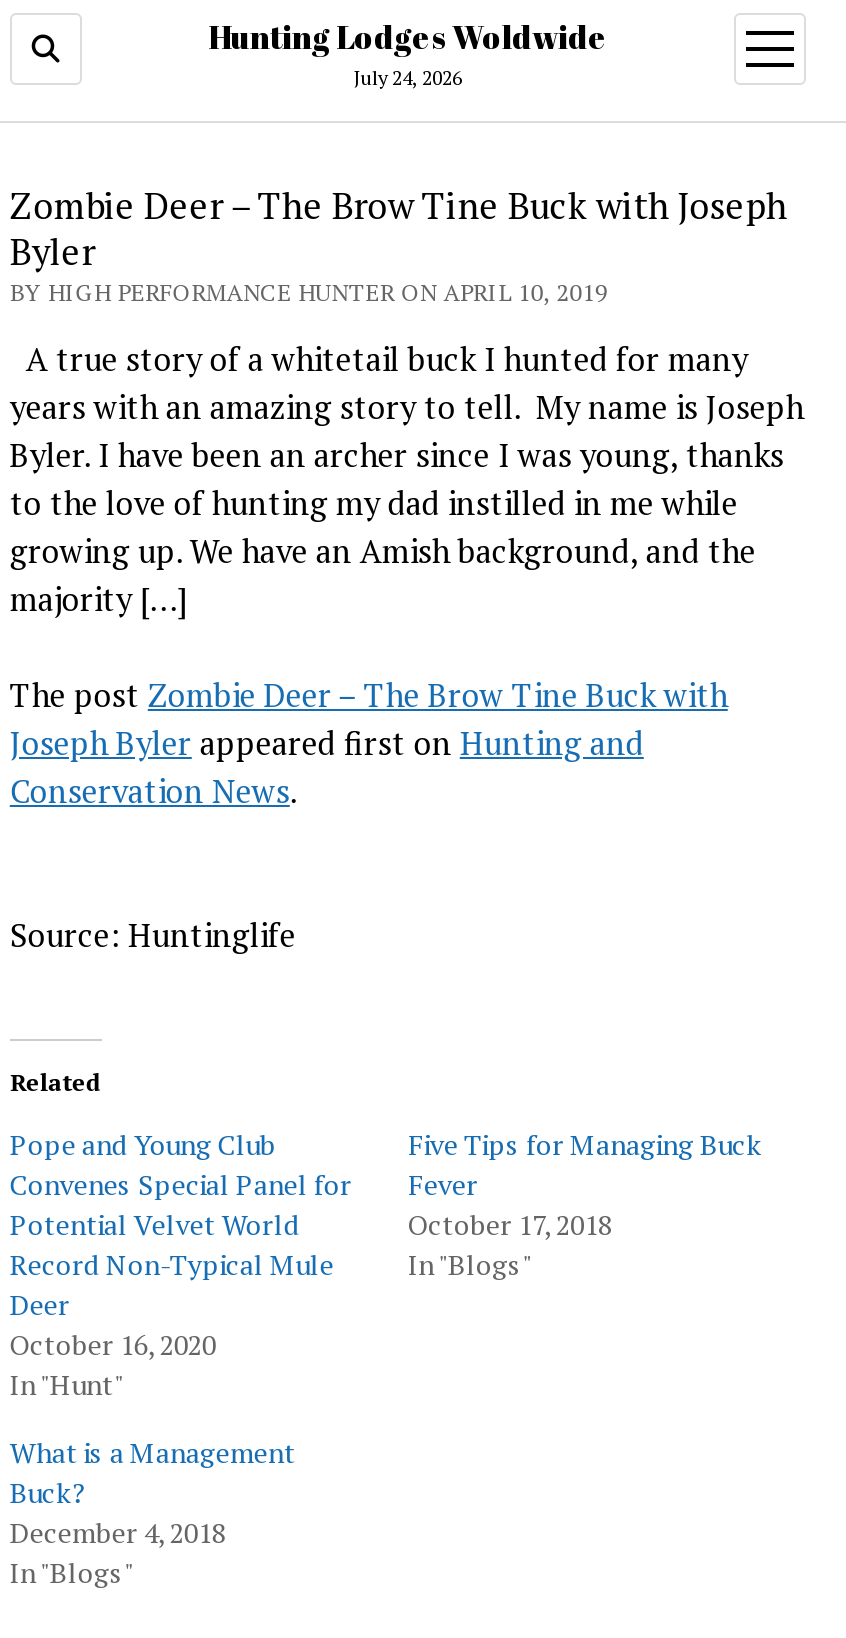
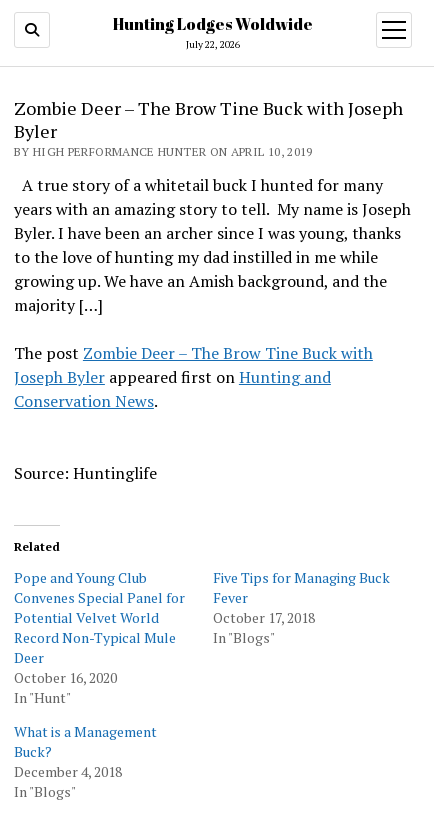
- July 24, 2026
+ July 22, 2026
